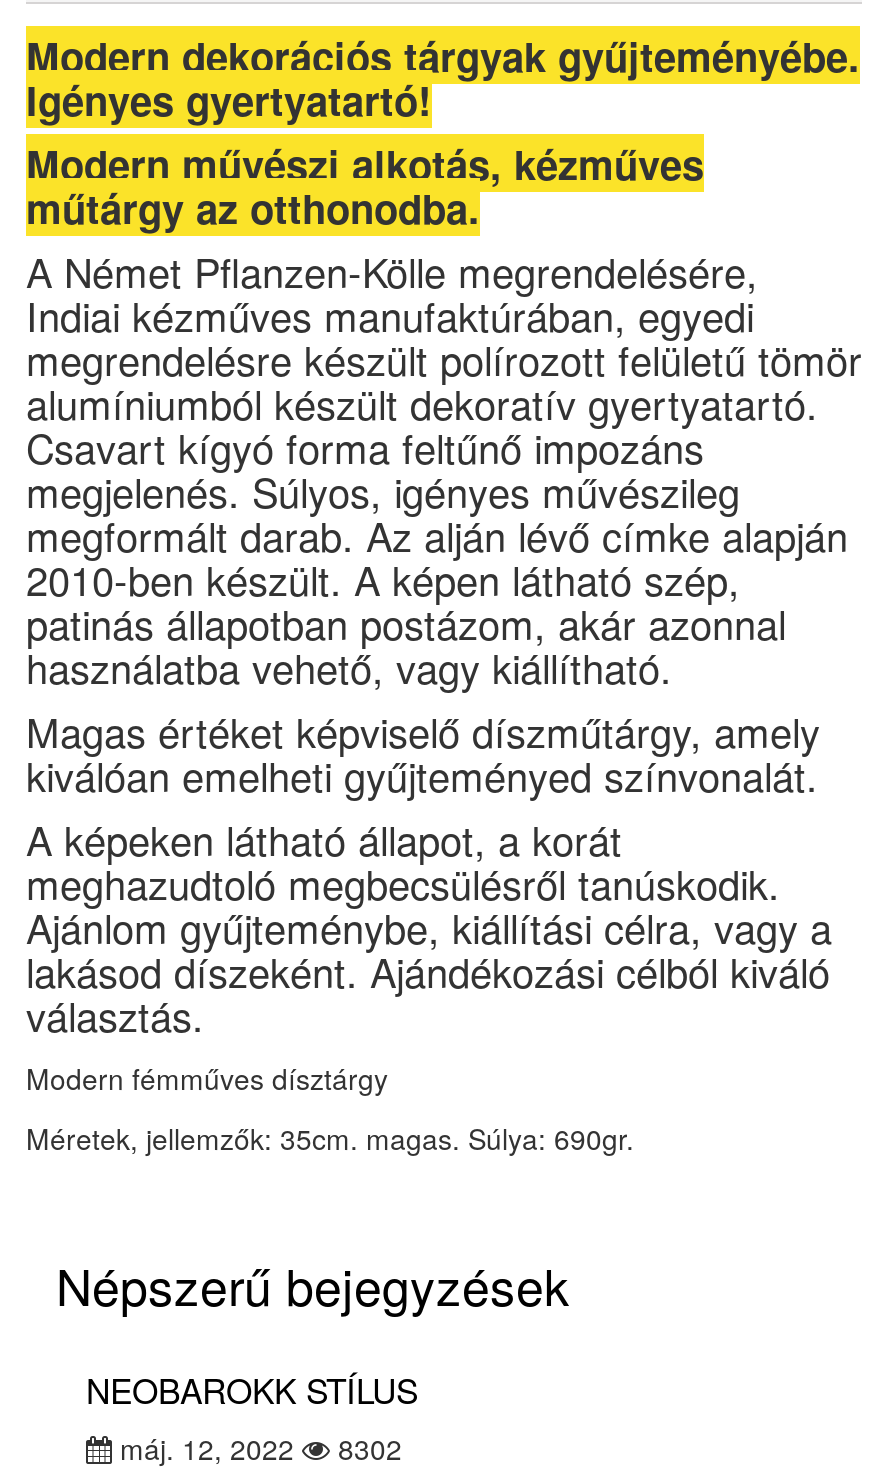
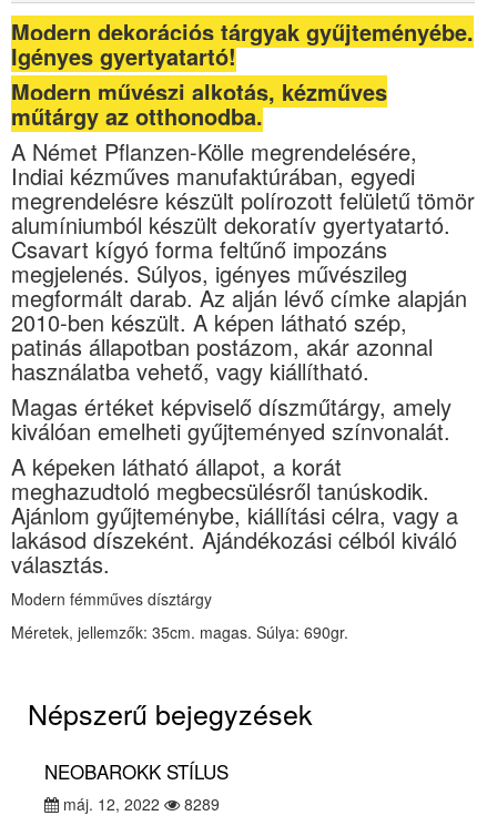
- máj. 12, 2022 8302
+ máj. 12, 2022 8289
